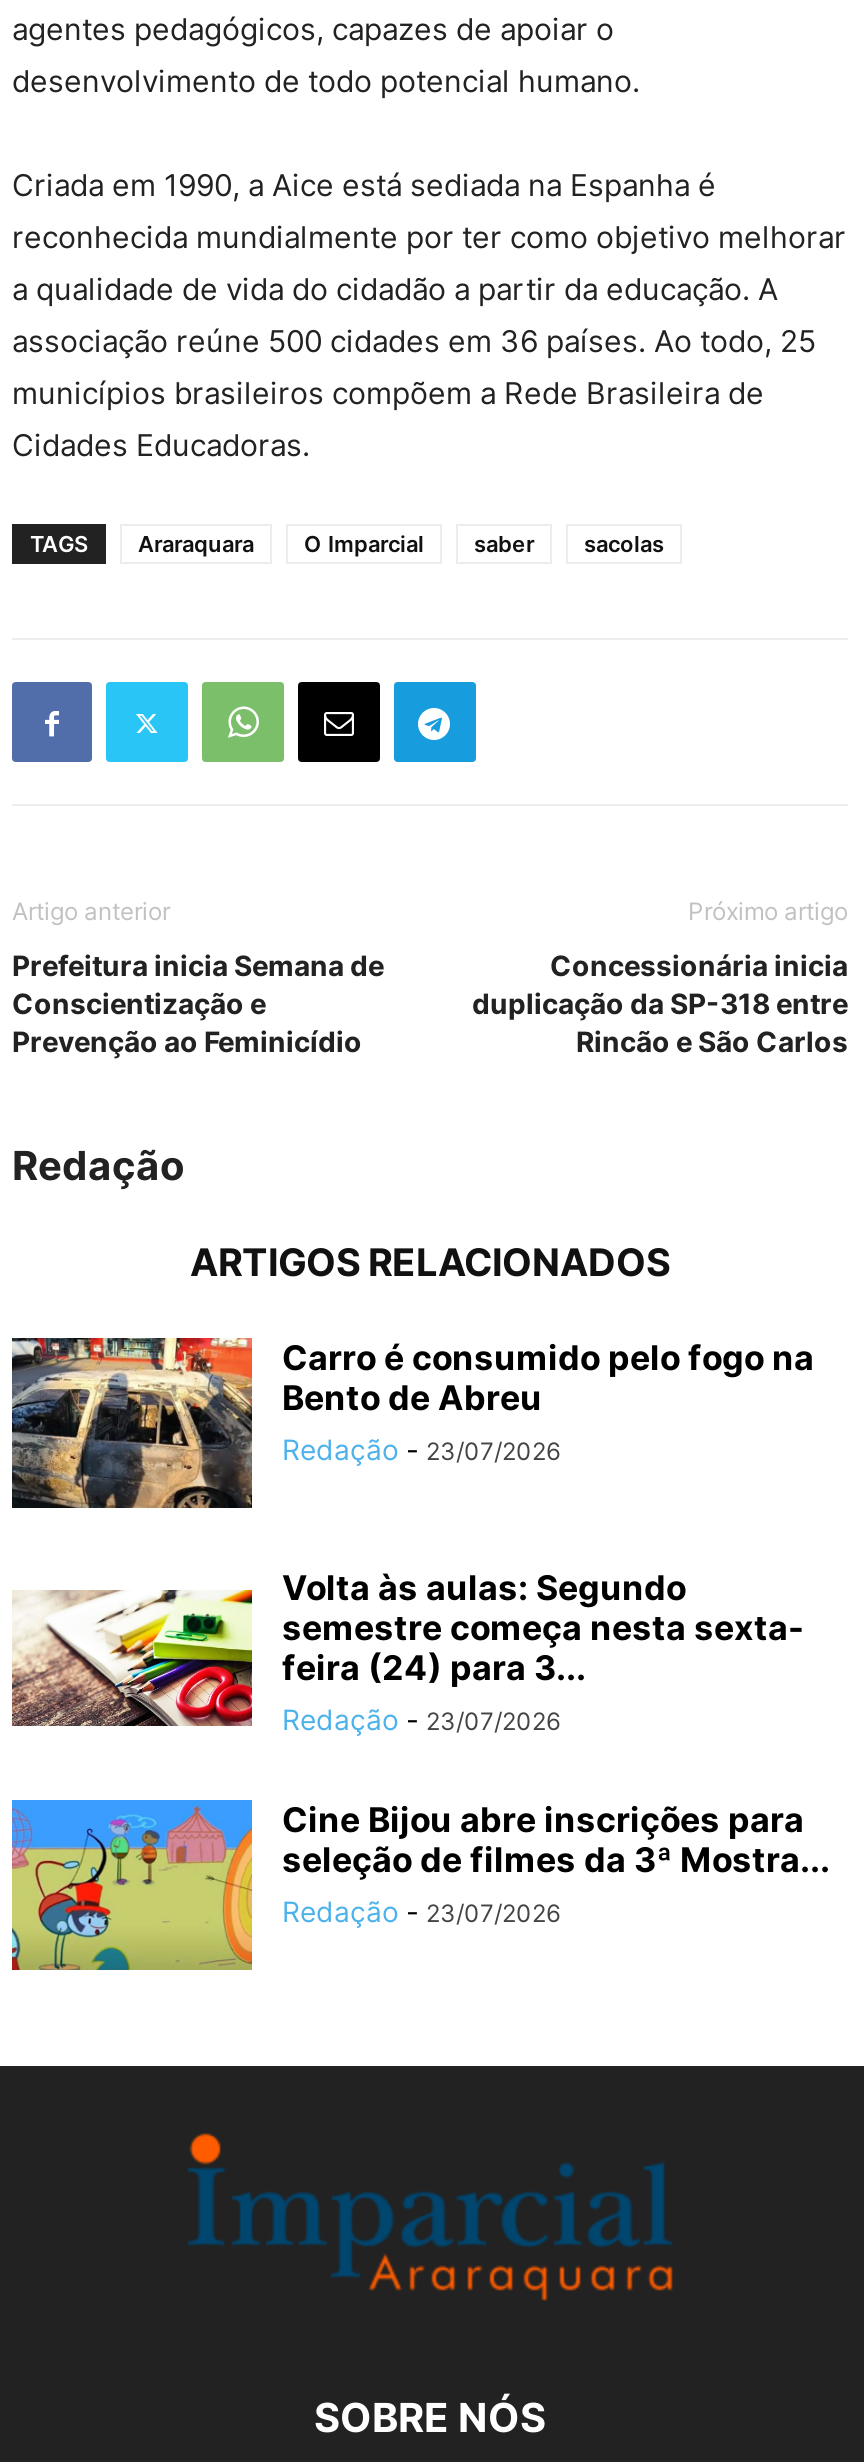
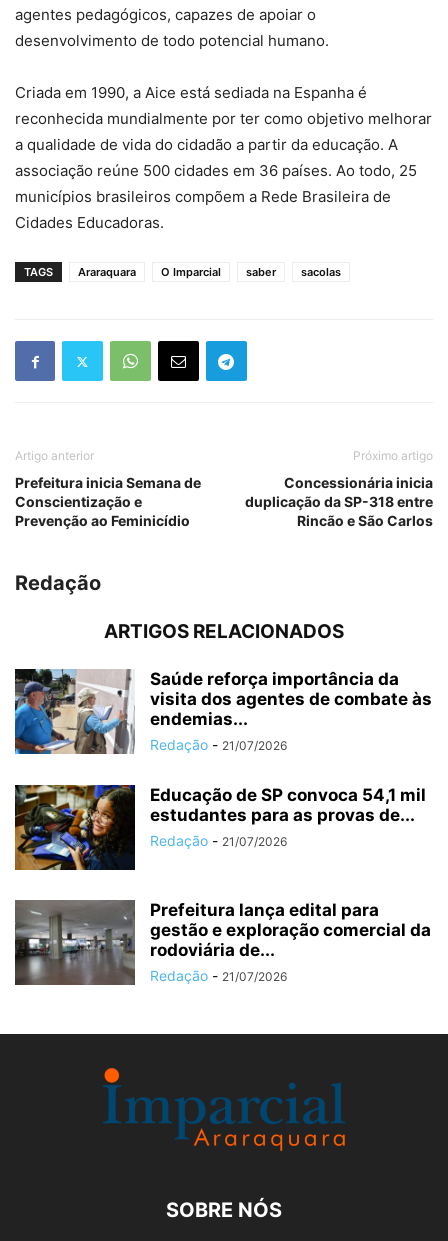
- [image]
- Carro é consumido pelo fogo na
- Bento de Abreu
- Redação - 23/07/2026
+ [image]
+ Saúde reforça importância da
+ visita dos agentes de combate às
+ endemias...
+ Redação - 21/07/2026

- [image]
- Volta às aulas: Segundo
- semestre começa nesta sexta-
- feira (24) para 3...
- Redação - 23/07/2026
+ [image]
+ Educação de SP convoca 54,1 mil
+ estudantes para as provas de...
+ Redação - 21/07/2026

- [image]
- Cine Bijou abre inscrições para
- seleção de filmes da 3ª Mostra...
- Redação - 23/07/2026
+ [image]
+ Prefeitura lança edital para
+ gestão e exploração comercial da
+ rodoviária de...
+ Redação - 21/07/2026
